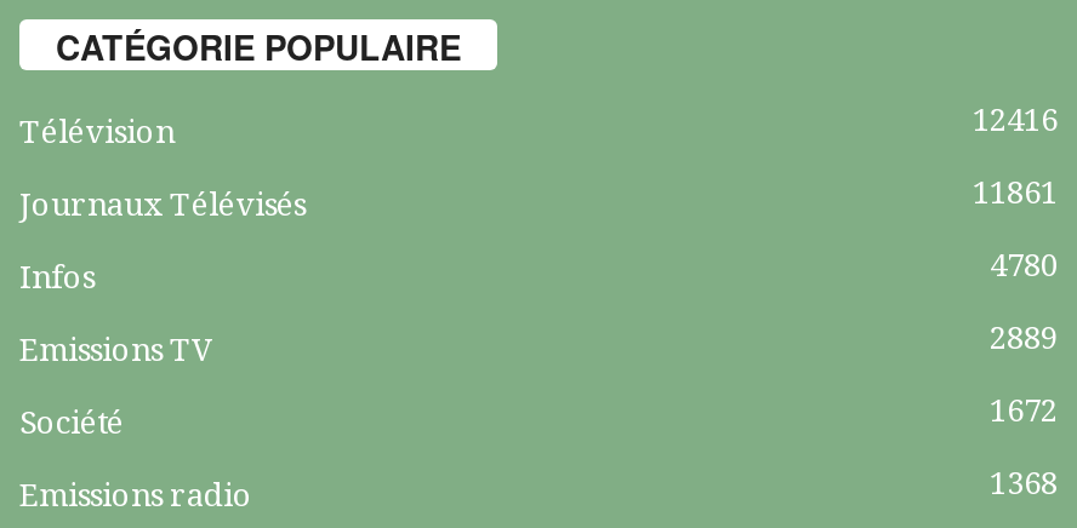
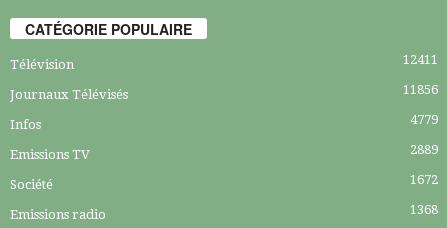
- 12416
+ 12411

- 11861
+ 11856

- 4780
+ 4779
